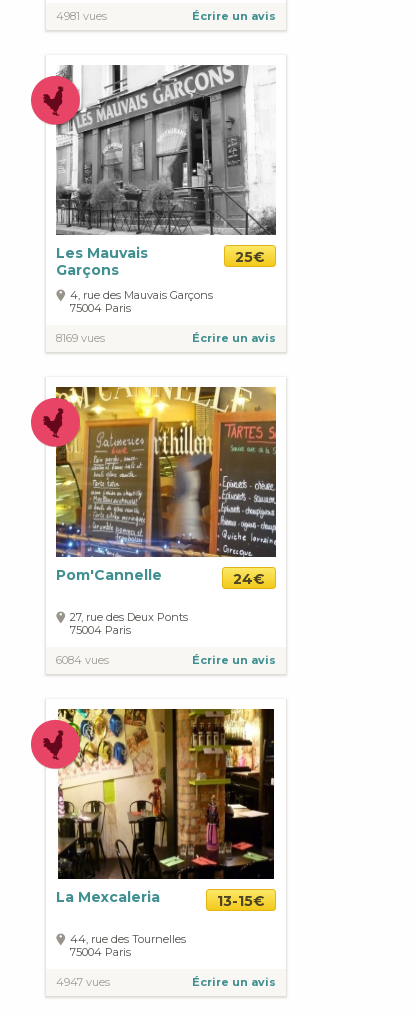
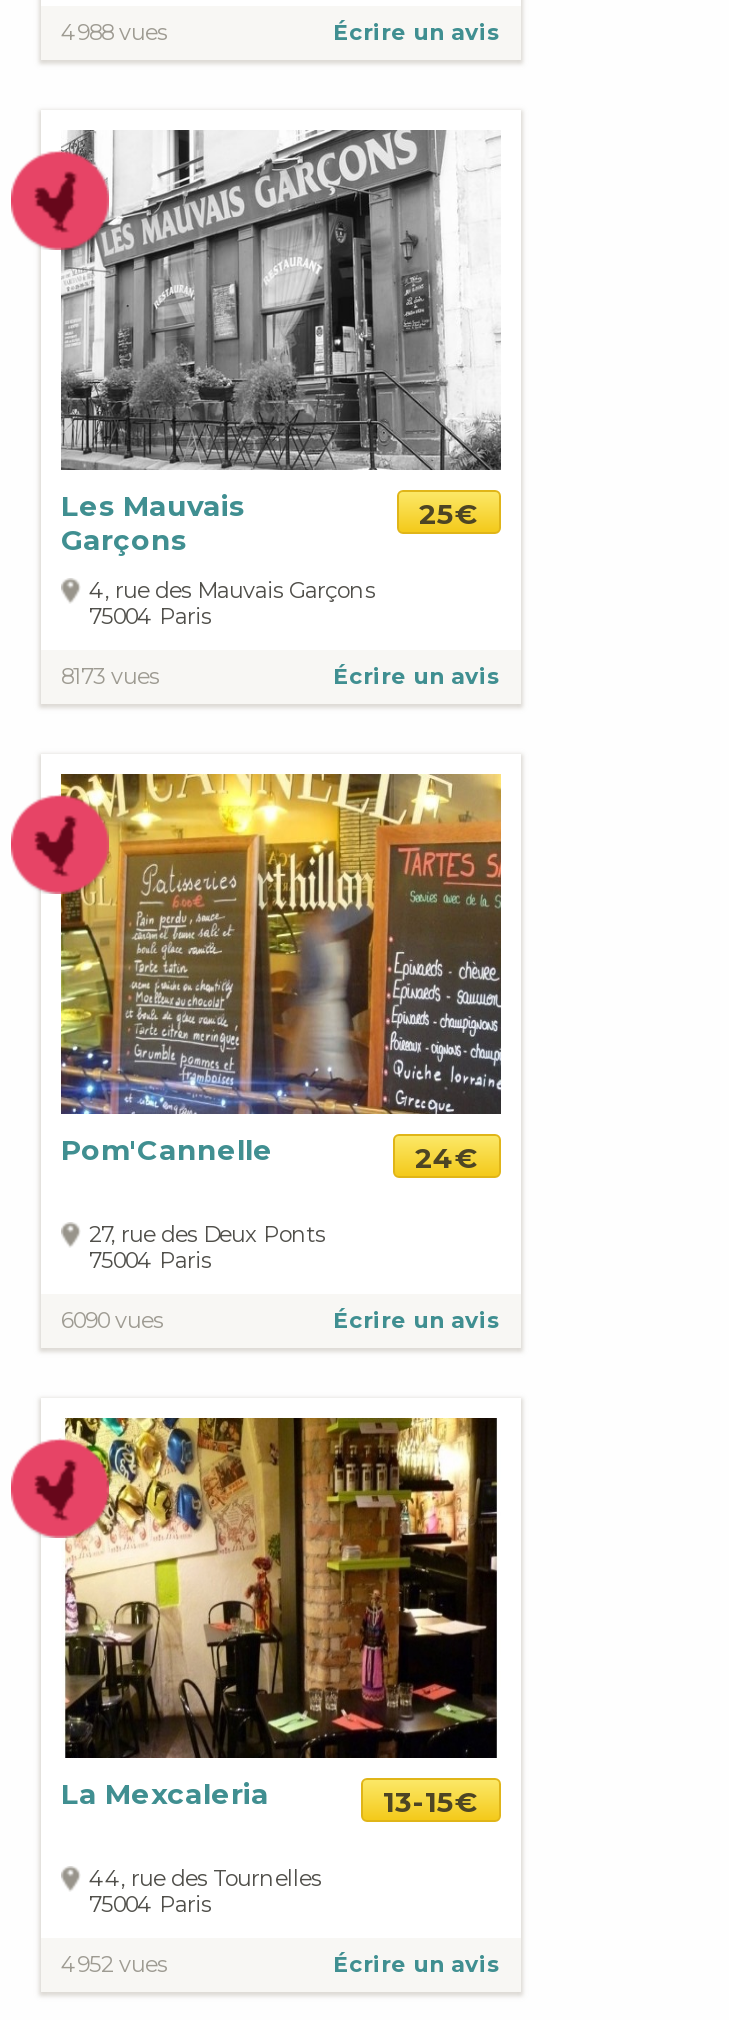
- 4981 vues
+ 4988 vues

- 8169 vues
+ 8173 vues

- 6084 vues
+ 6090 vues

- 4947 vues
+ 4952 vues
